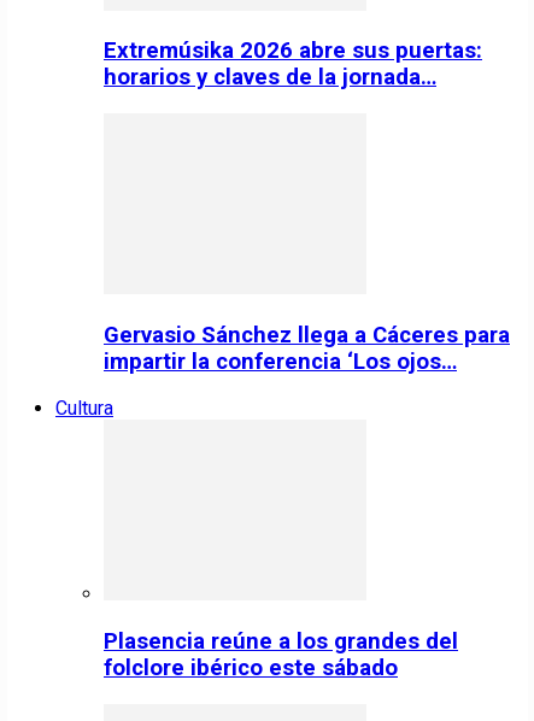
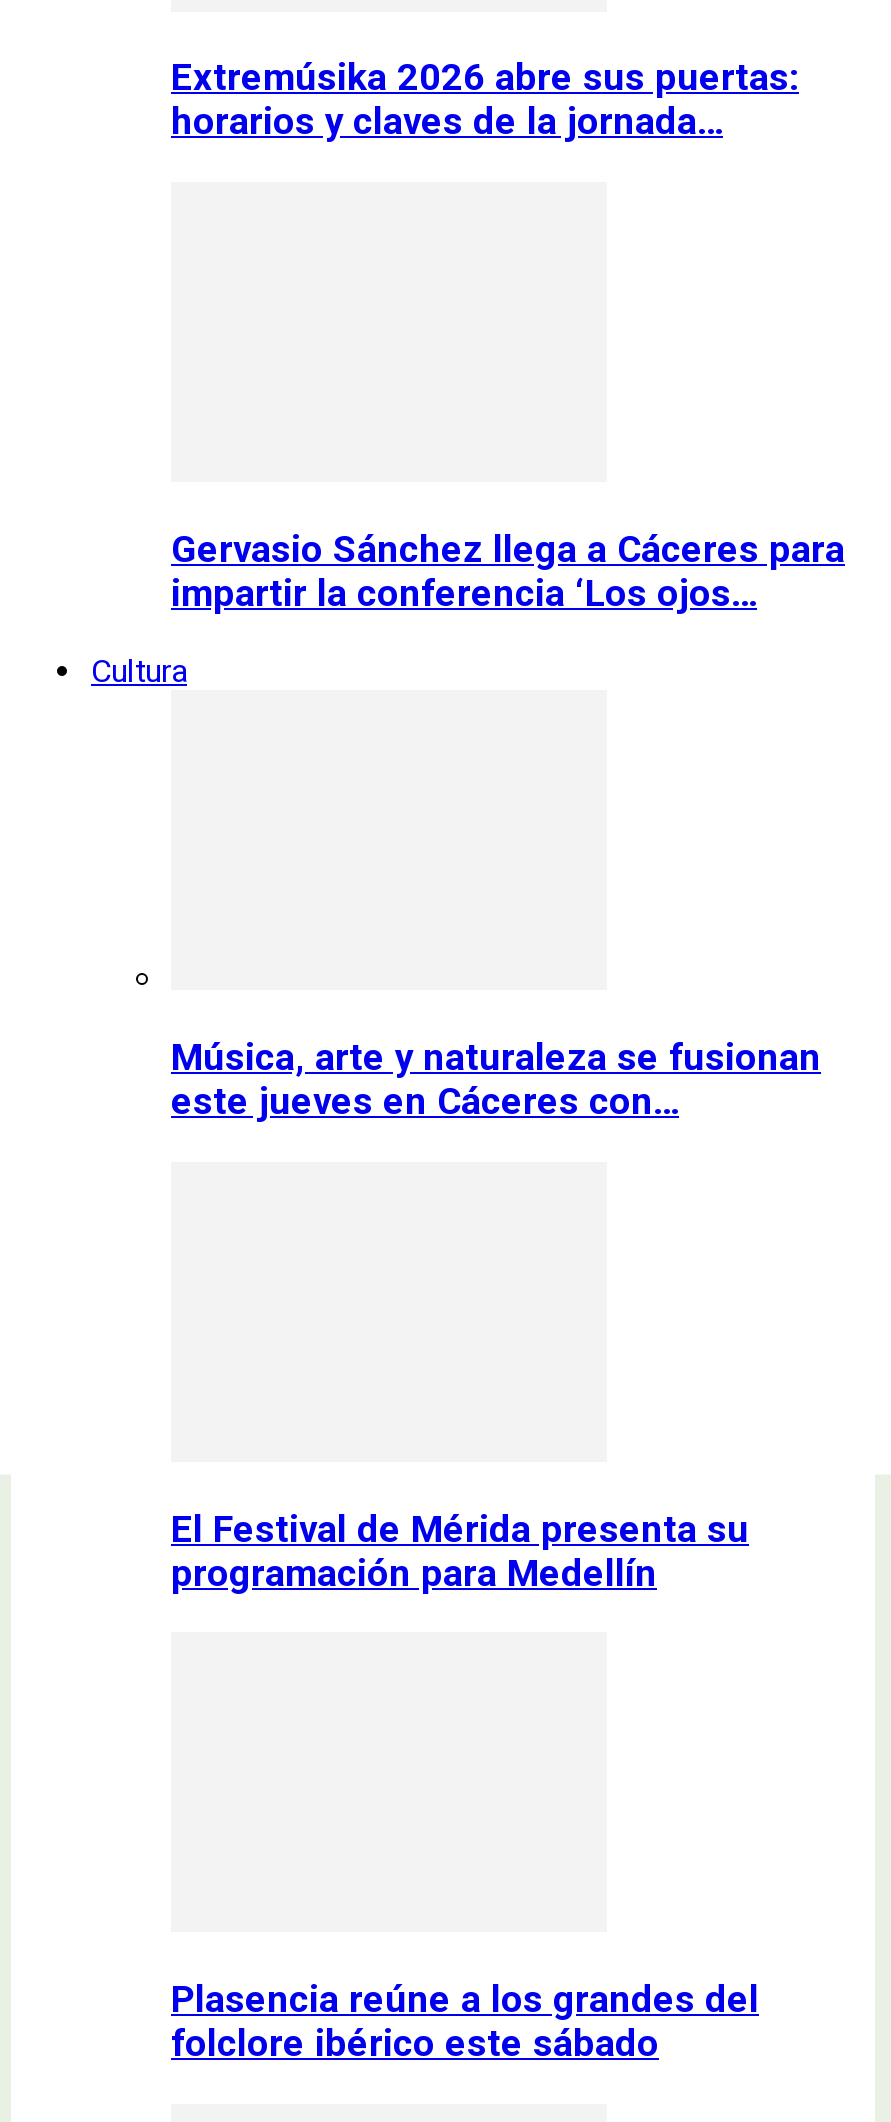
+ Música, arte y naturaleza se fusionan
+ este jueves en Cáceres con…

+ El Festival de Mérida presenta su
+ programación para Medellín
